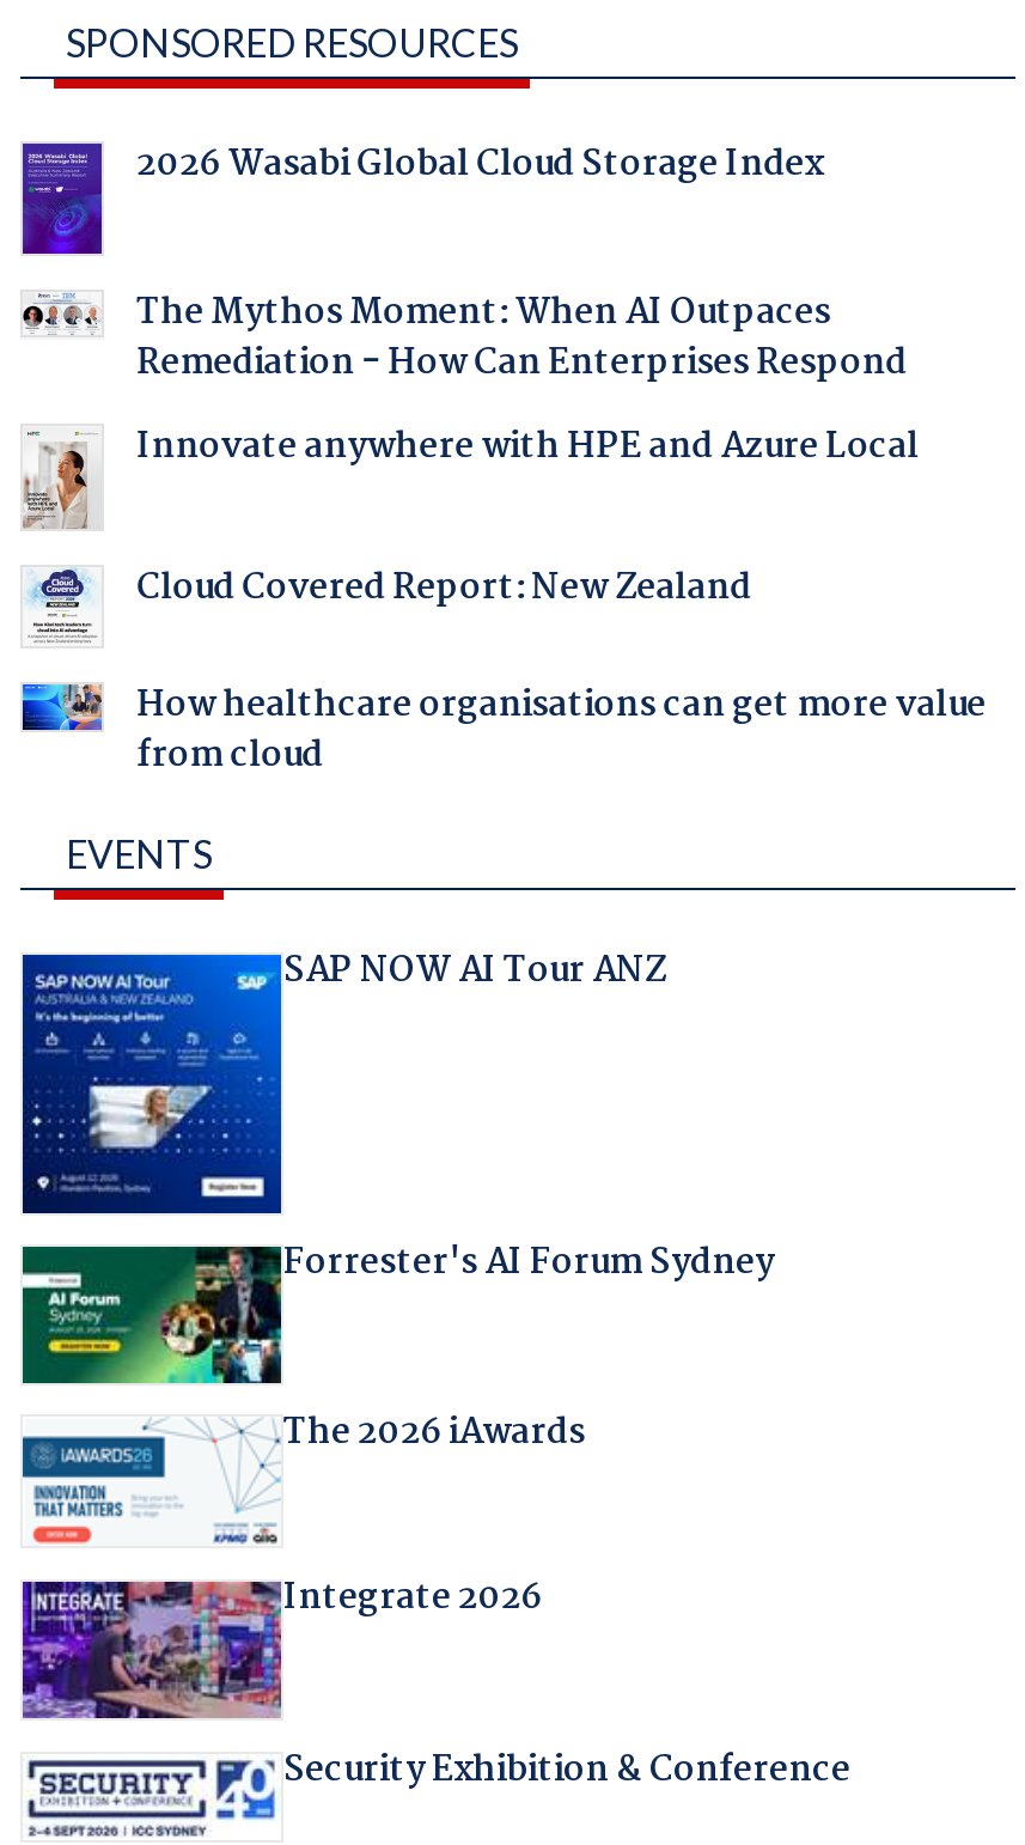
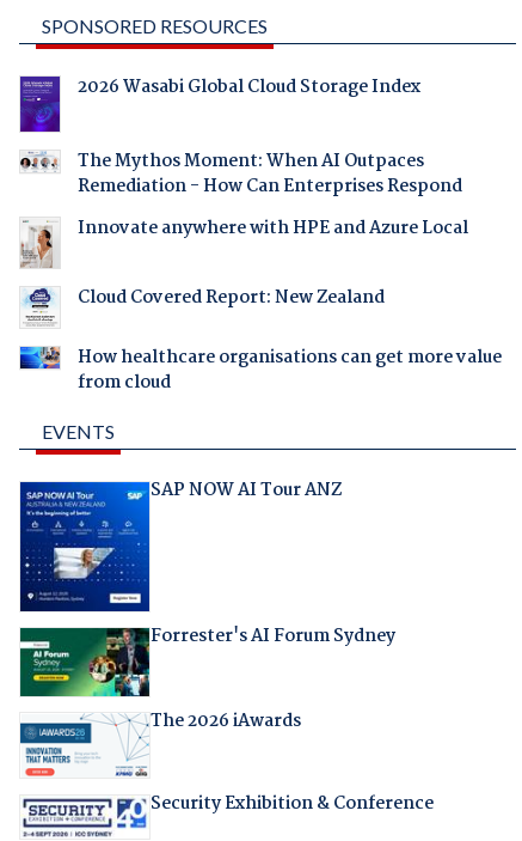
- [image]
- Integrate 2026
